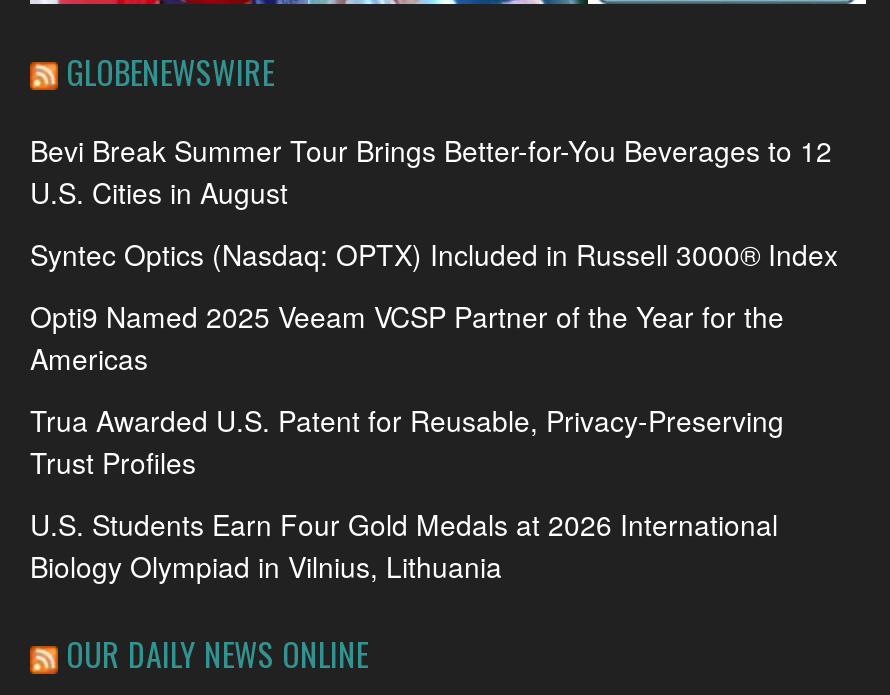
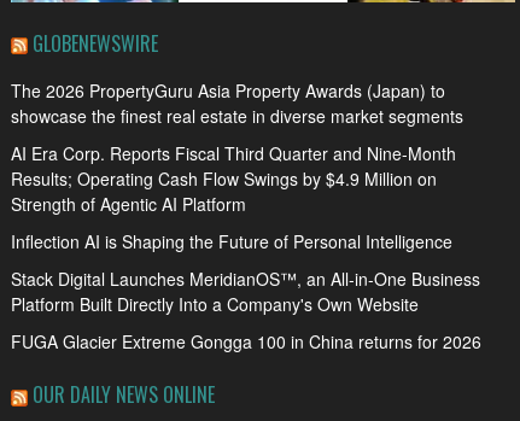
- Bevi Break Summer Tour Brings Better-for-You Beverages to 12
- U.S. Cities in August
+ The 2026 PropertyGuru Asia Property Awards (Japan) to
+ showcase the finest real estate in diverse market segments

- Syntec Optics (Nasdaq: OPTX) Included in Russell 3000® Index
+ AI Era Corp. Reports Fiscal Third Quarter and Nine-Month
+ Results; Operating Cash Flow Swings by $4.9 Million on
+ Strength of Agentic AI Platform

- Opti9 Named 2025 Veeam VCSP Partner of the Year for the
- Americas
+ Inflection AI is Shaping the Future of Personal Intelligence

- Trua Awarded U.S. Patent for Reusable, Privacy-Preserving
- Trust Profiles
+ Stack Digital Launches MeridianOS™, an All-in-One Business
+ Platform Built Directly Into a Company's Own Website

- U.S. Students Earn Four Gold Medals at 2026 International
- Biology Olympiad in Vilnius, Lithuania
+ FUGA Glacier Extreme Gongga 100 in China returns for 2026
